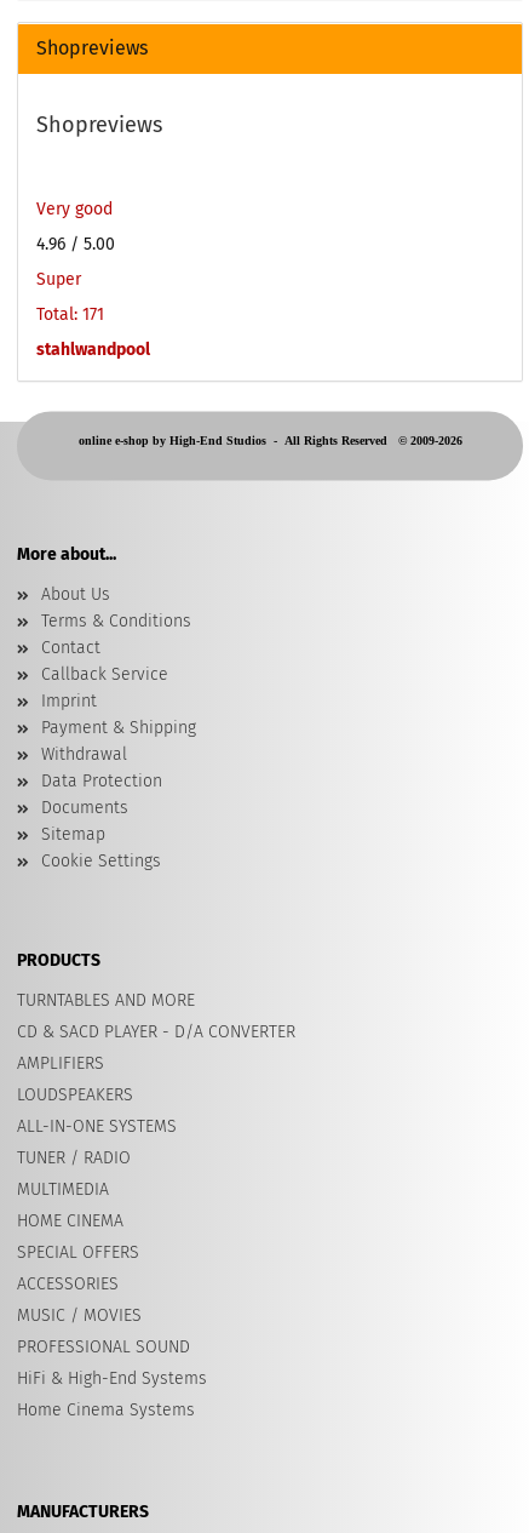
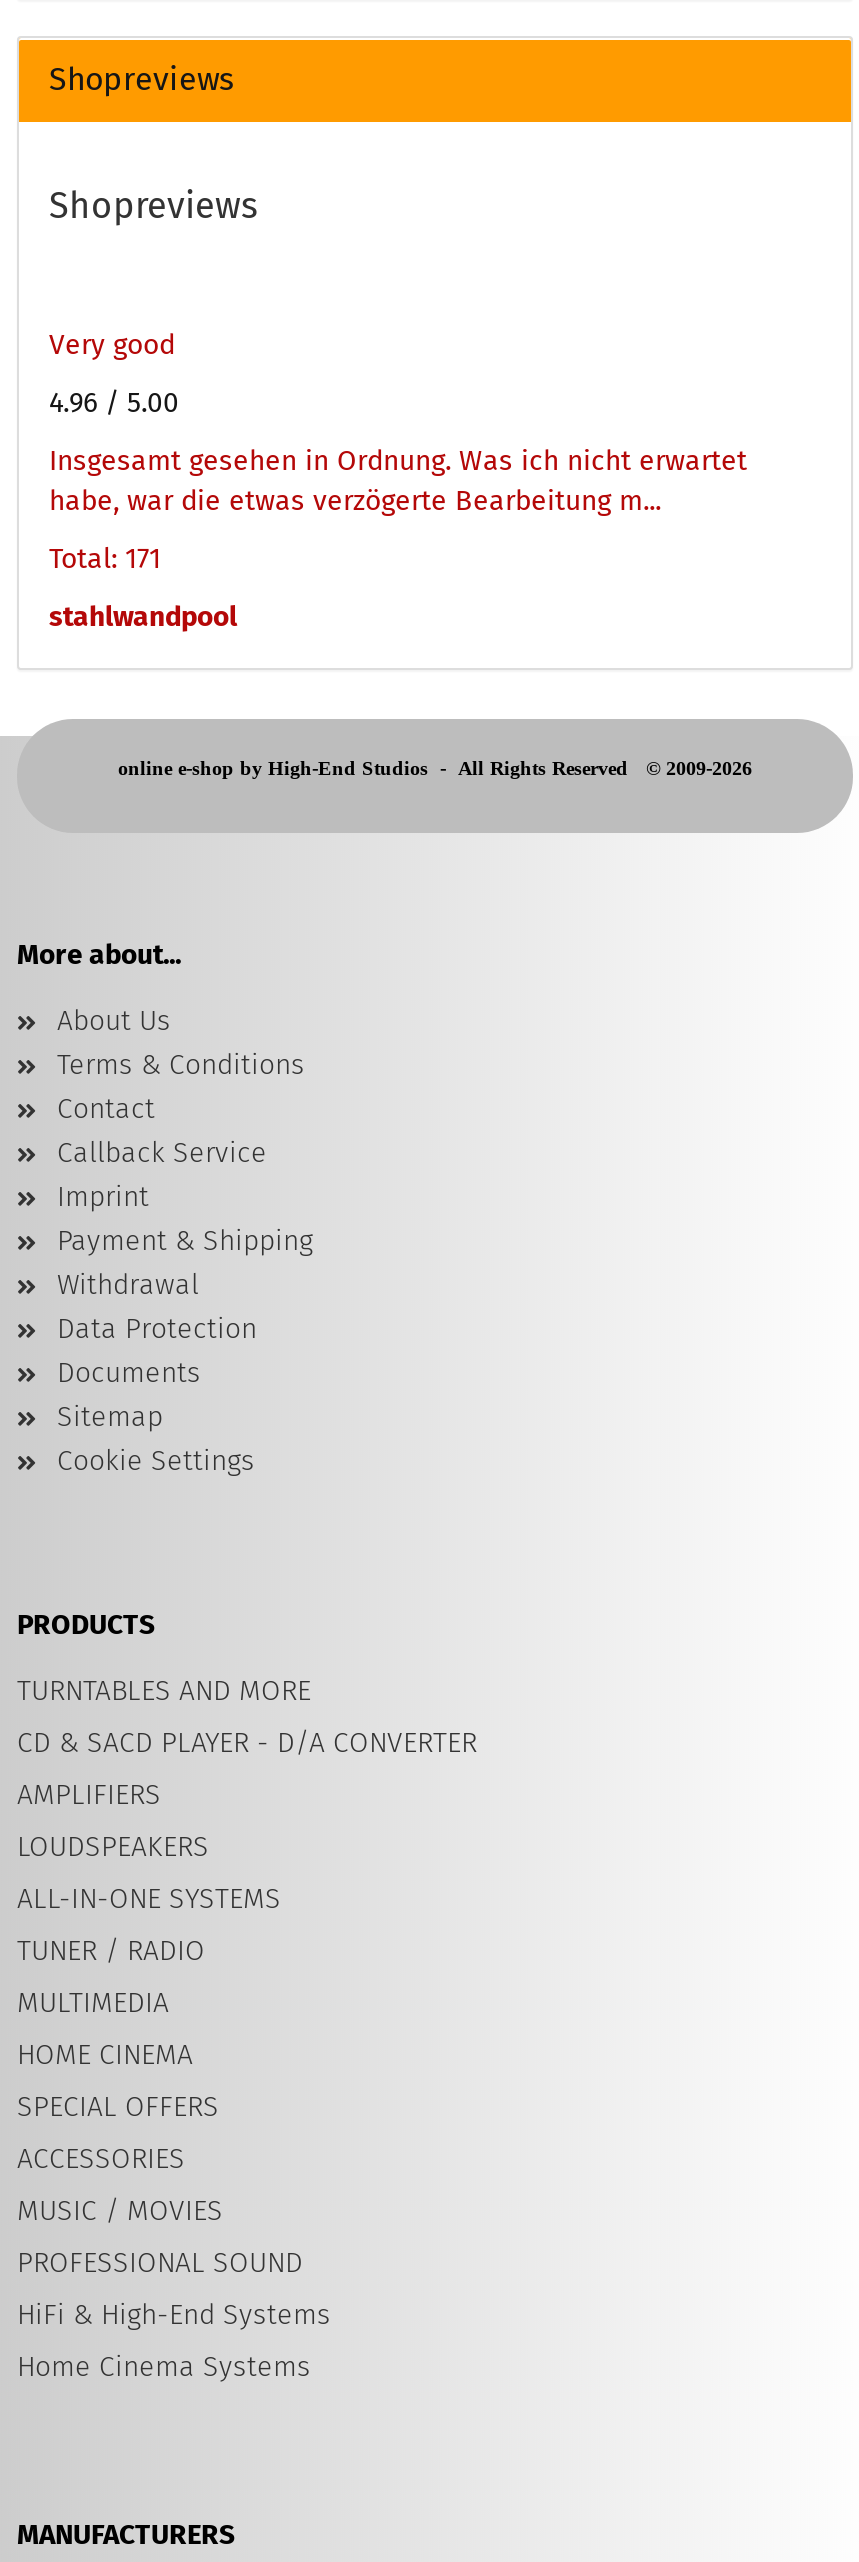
- Super
+ Insgesamt gesehen in Ordnung. Was ich nicht erwartet
+ habe, war die etwas verzögerte Bearbeitung m...
